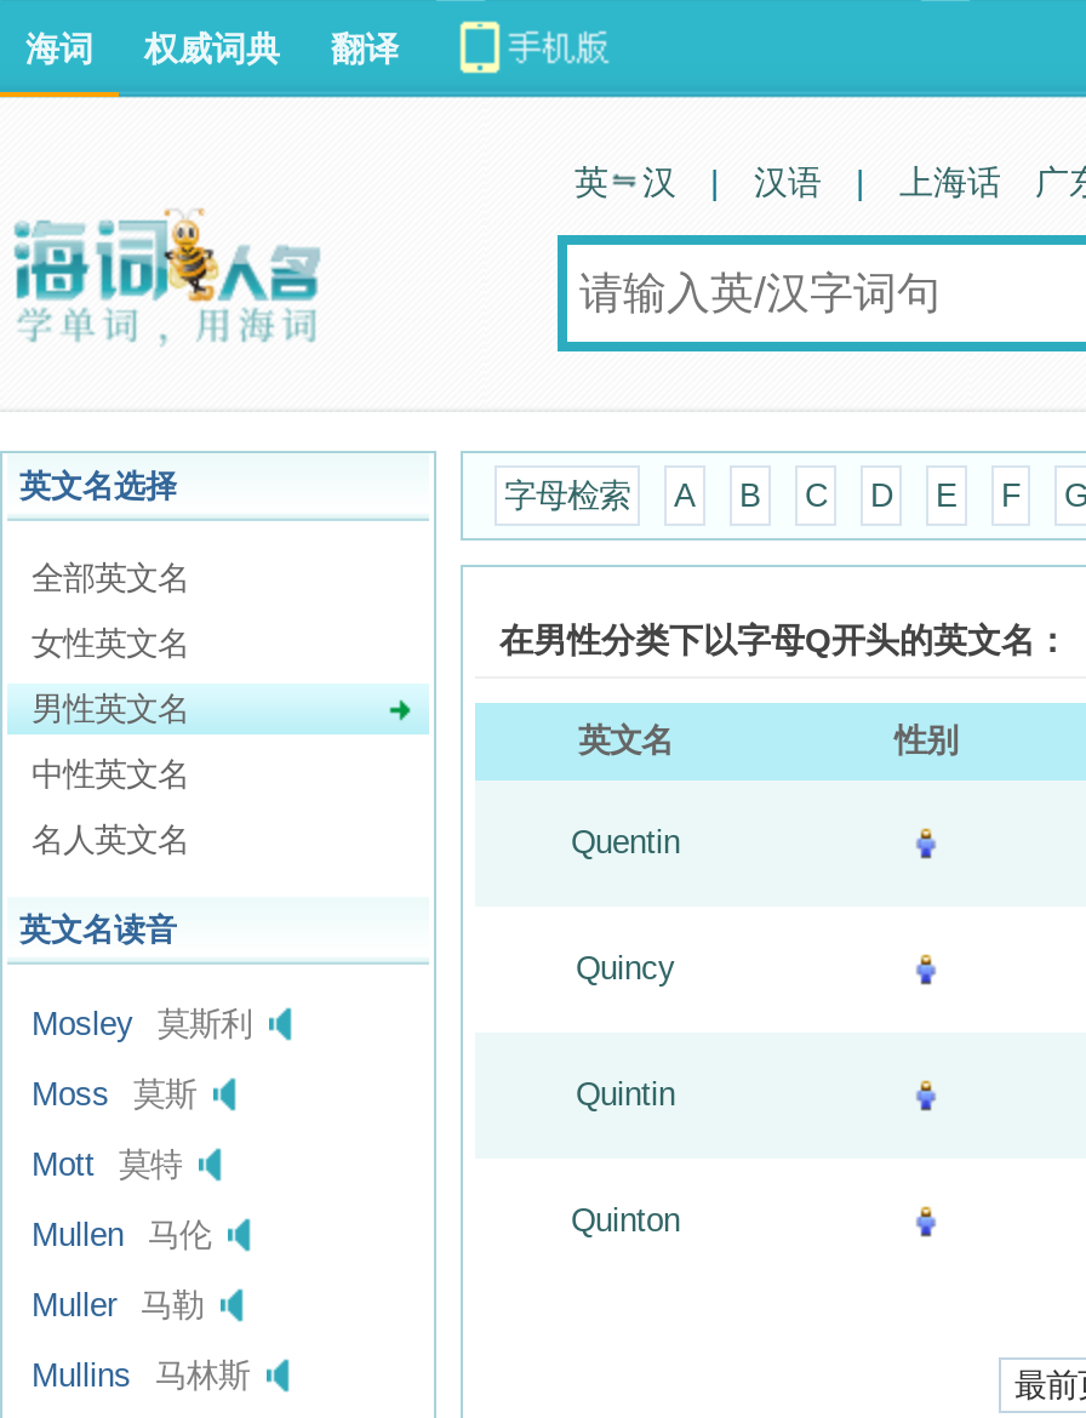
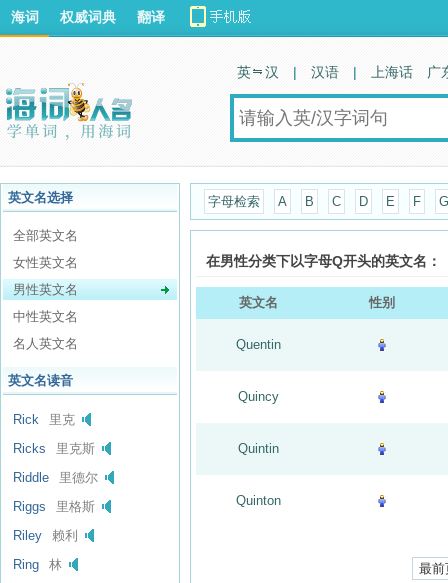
- Mosley
- 莫斯利
+ Rick
+ 里克

- Moss
- 莫斯
+ Ricks
+ 里克斯

- Mott
- 莫特
+ Riddle
+ 里德尔

- Mullen
- 马伦
+ Riggs
+ 里格斯

- Muller
- 马勒
+ Riley
+ 赖利

- Mullins
- 马林斯
+ Ring
+ 林
